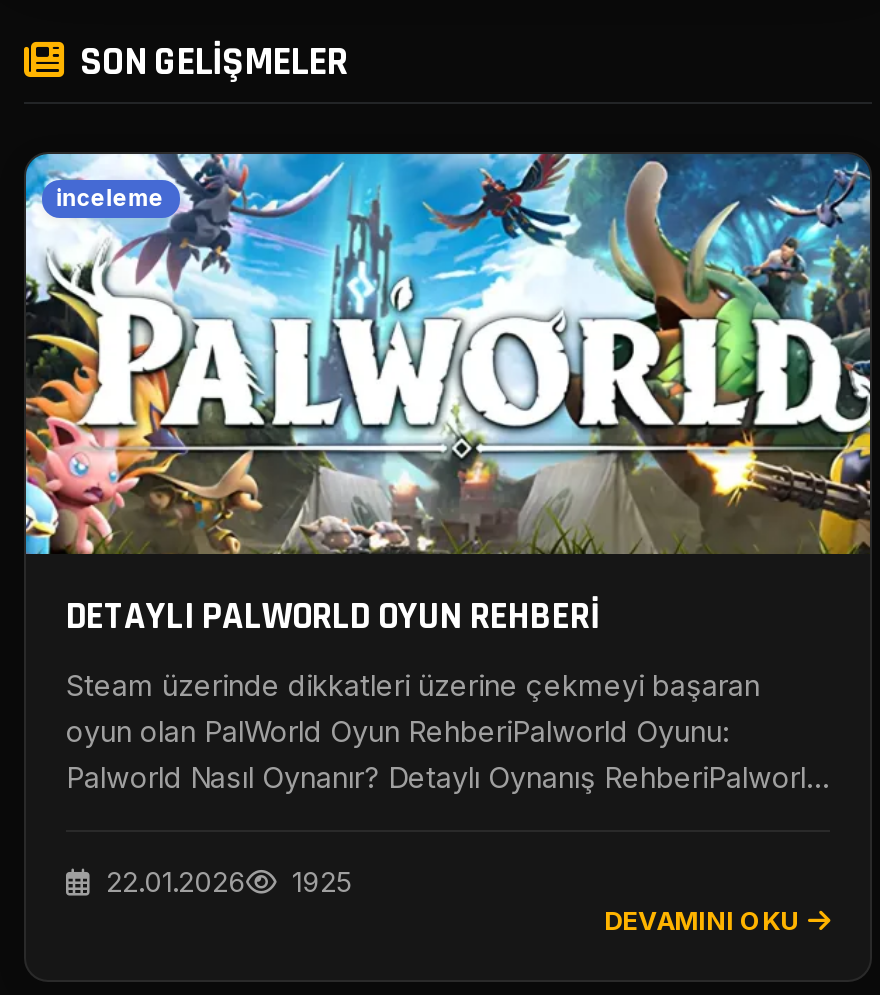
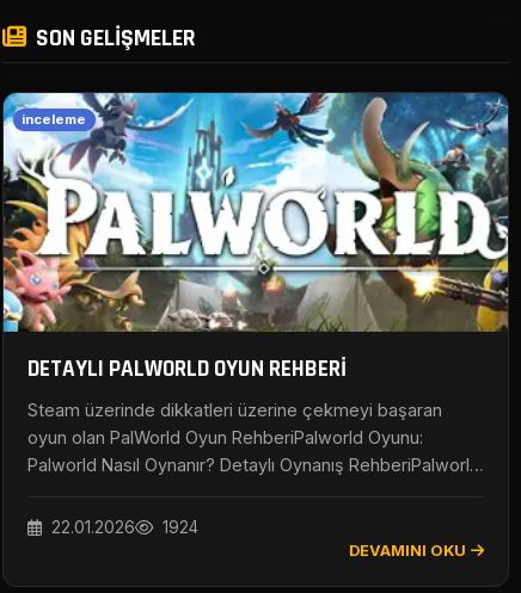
- 22.01.2026 1925
+ 22.01.2026 1924
